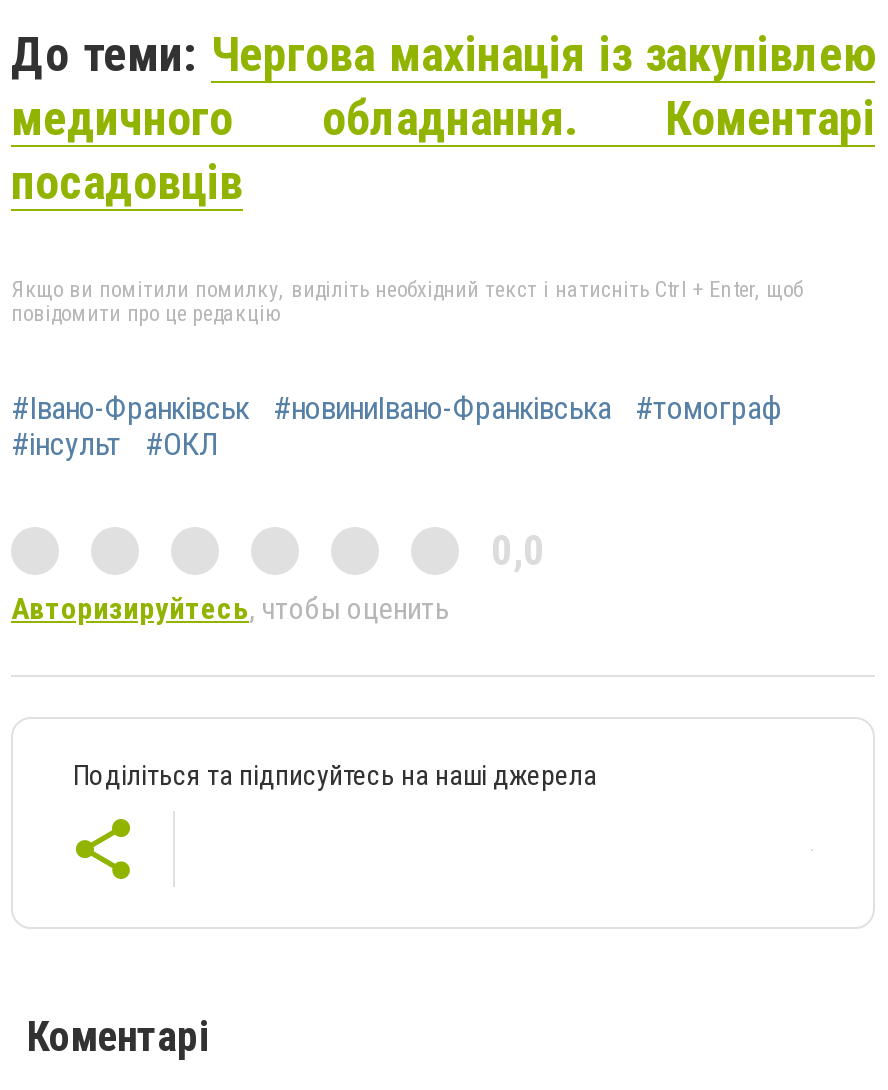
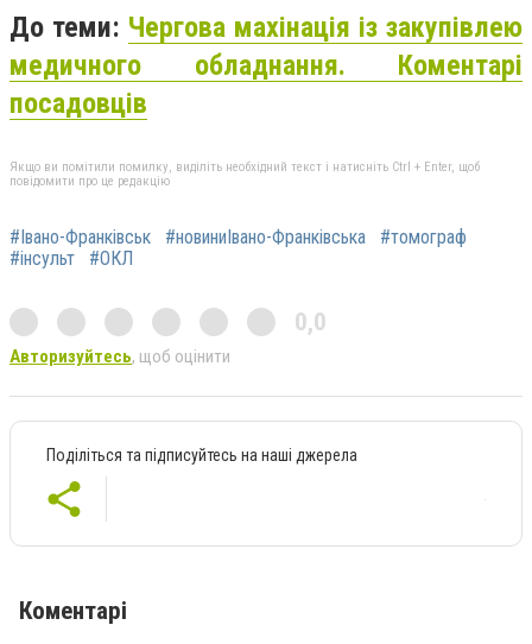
- Авторизируйтесь, чтобы оценить
+ Авторизуйтесь, щоб оцінити
